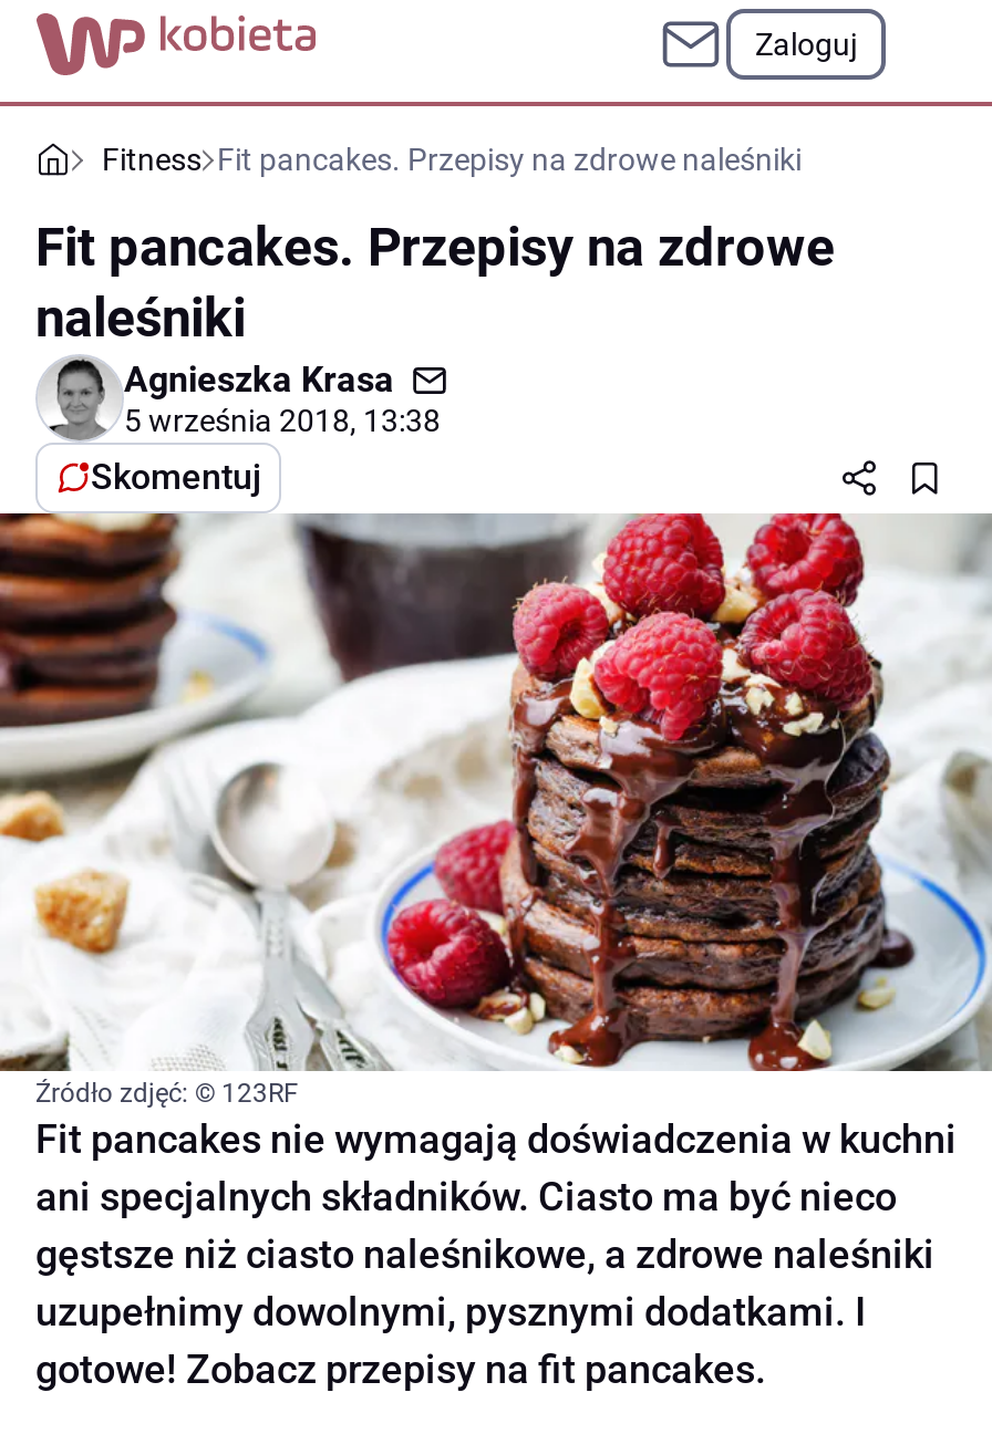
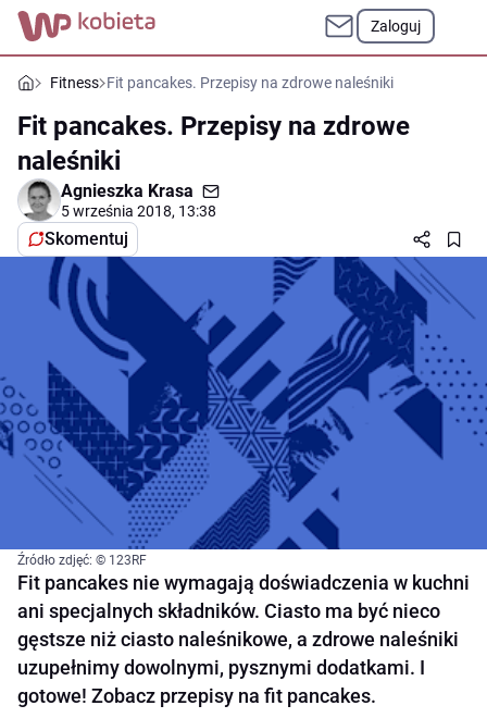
- [image]
+ [image]
